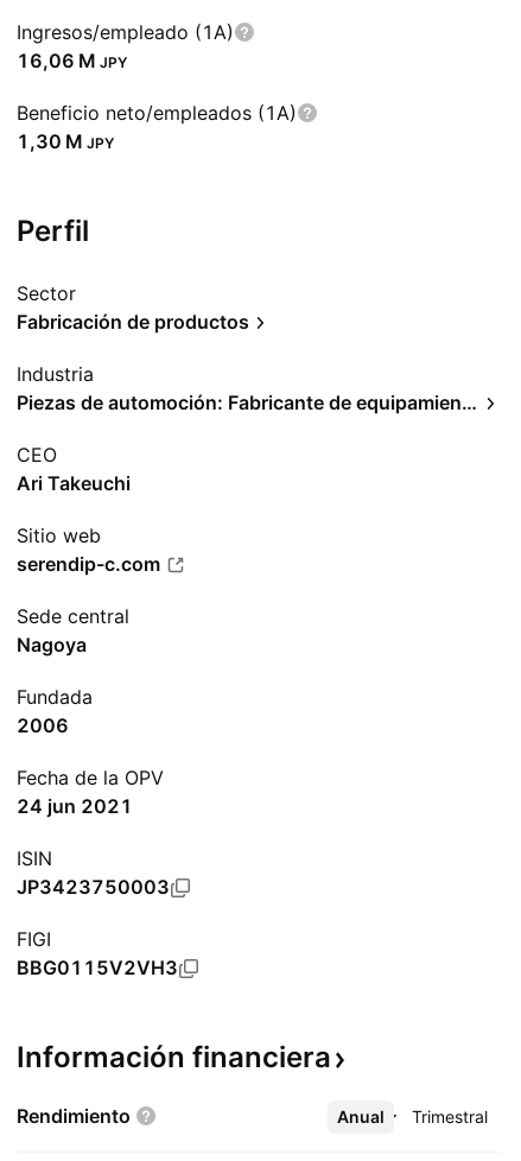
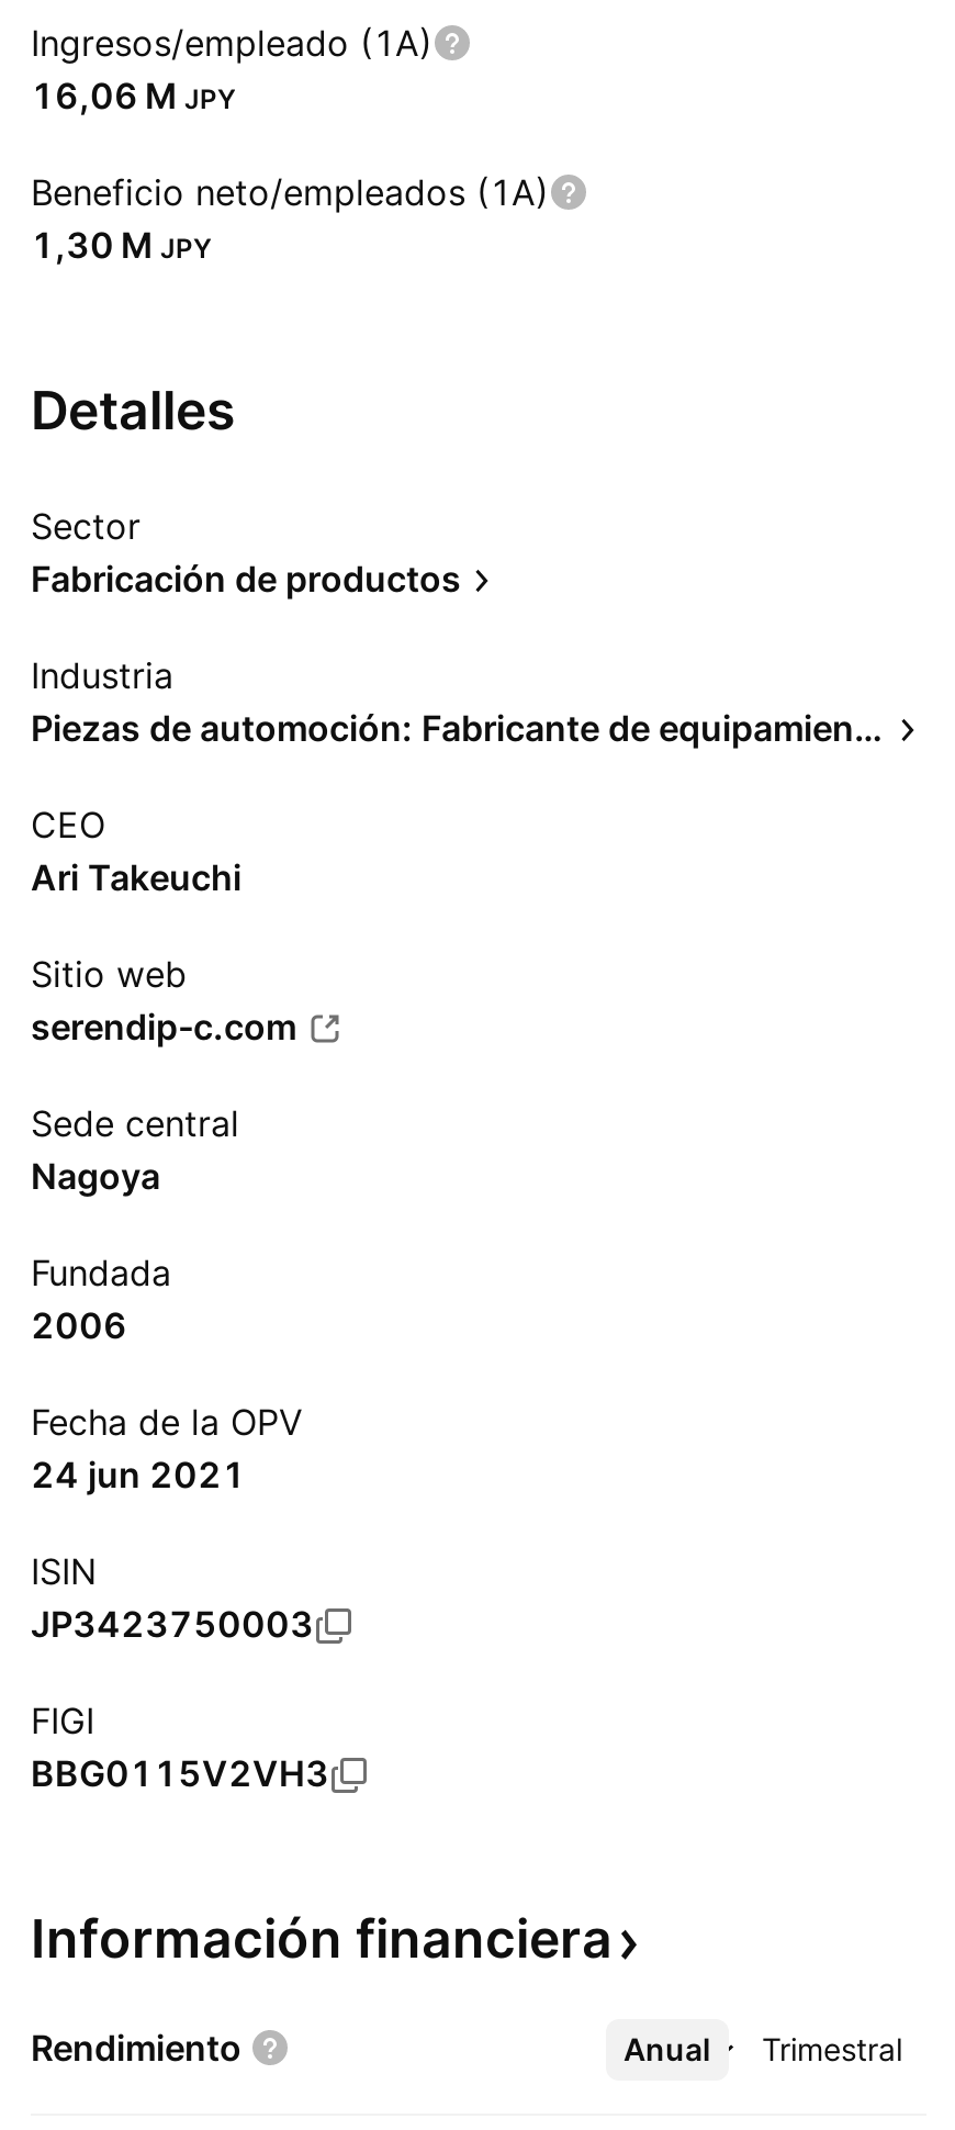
- Perfil
+ Detalles
